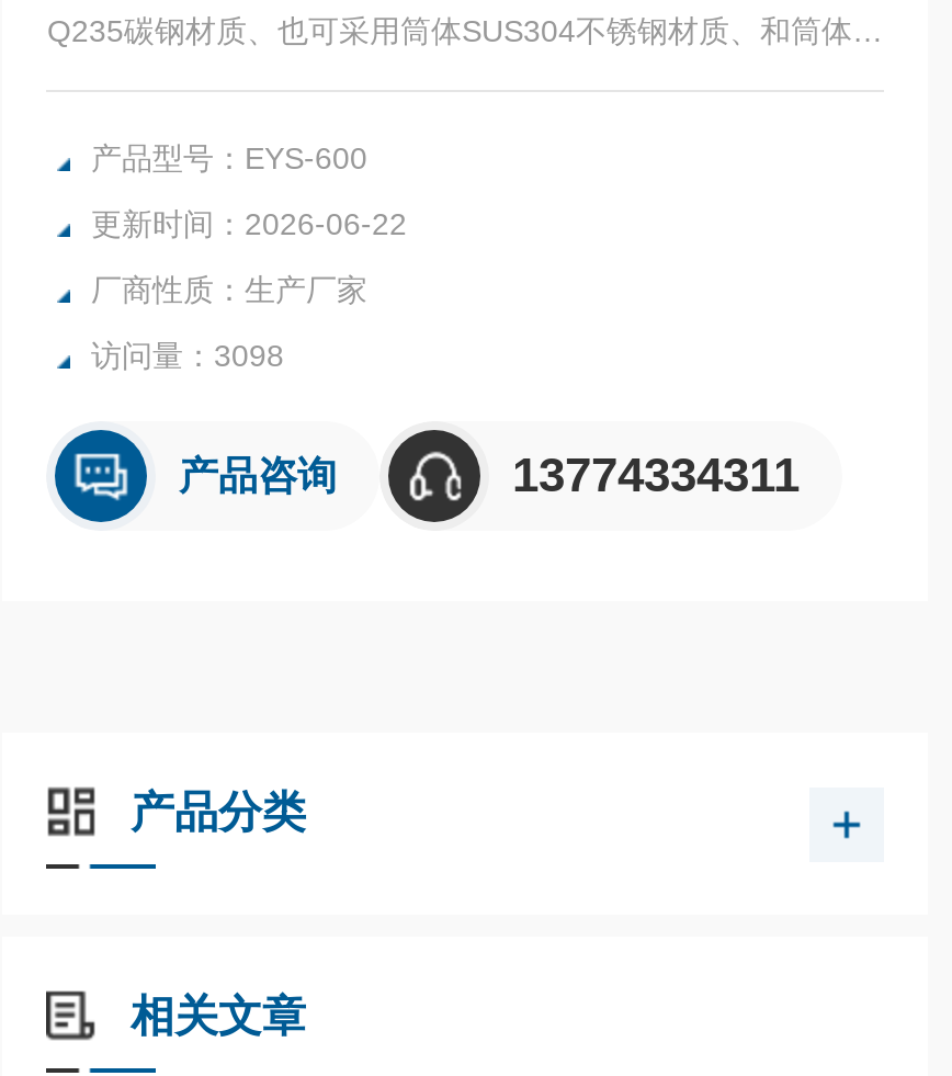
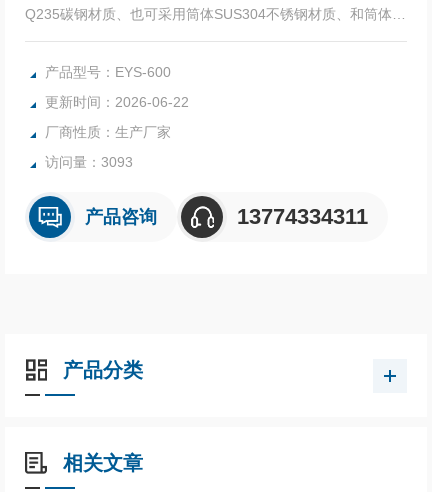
- 访问量：3098
+ 访问量：3093
